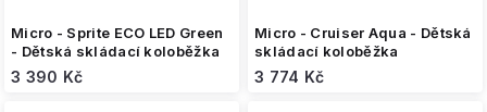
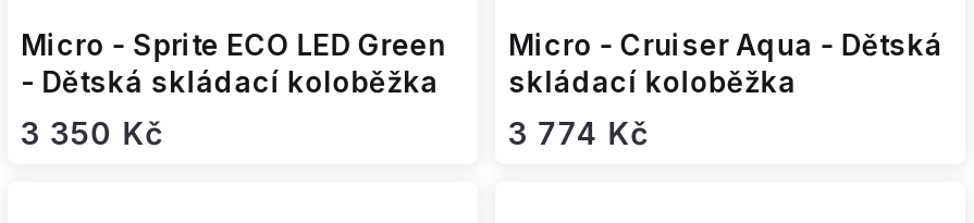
- 3 390 Kč
+ 3 350 Kč
